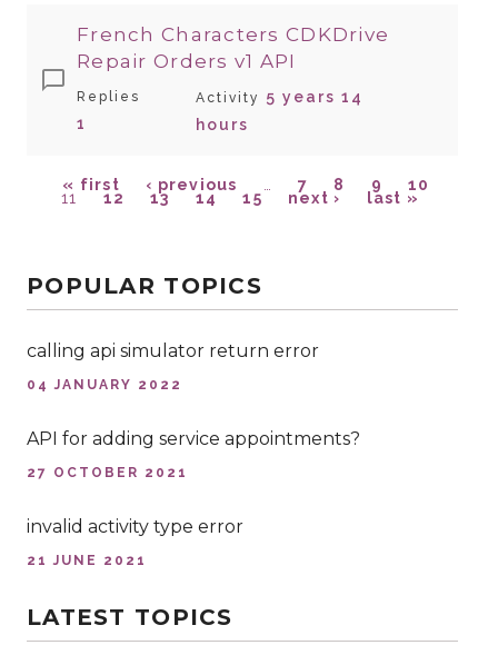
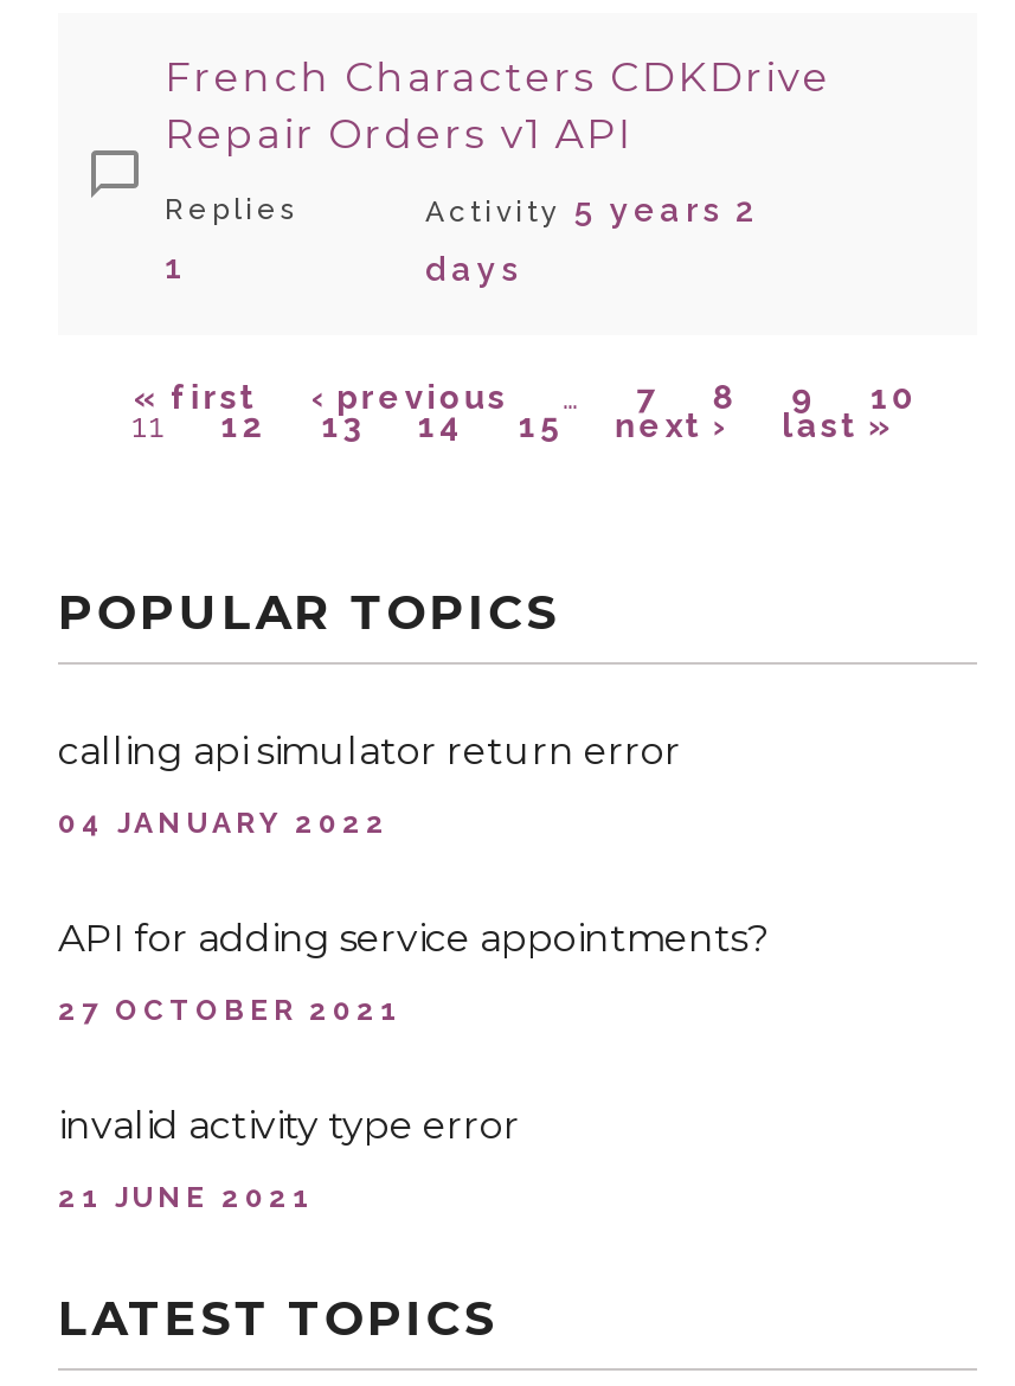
- Activity 5 years 14
+ Activity 5 years 2

- hours
+ days
